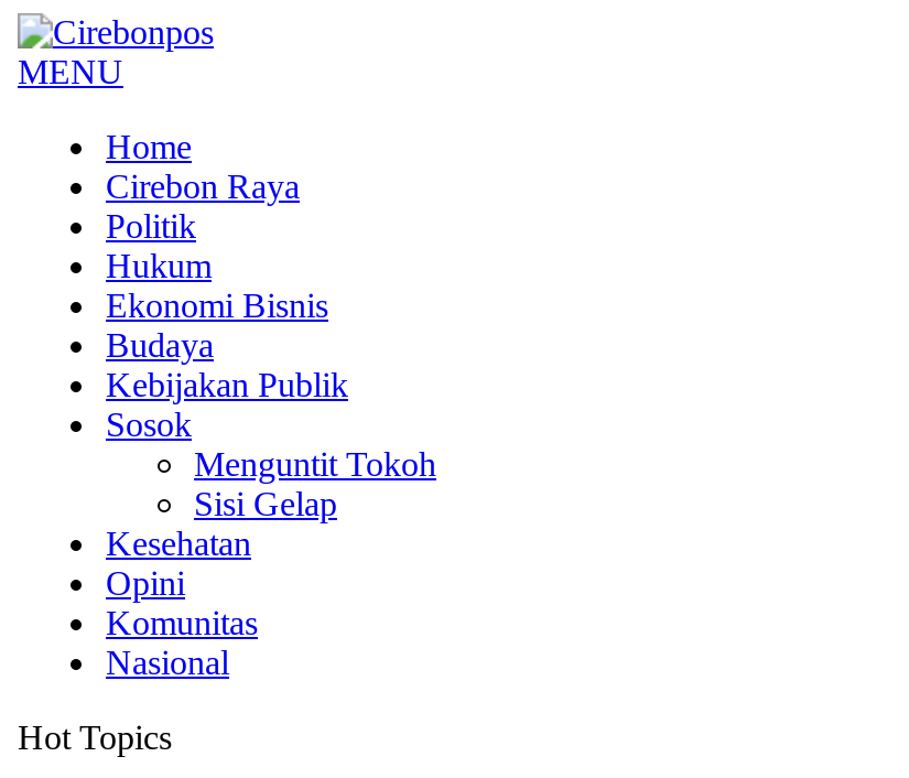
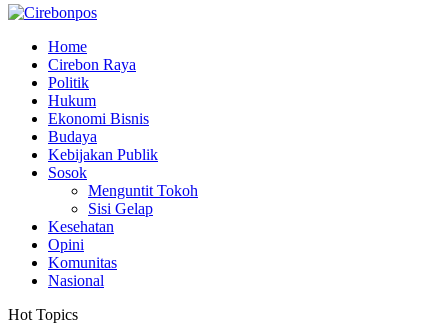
- MENU
